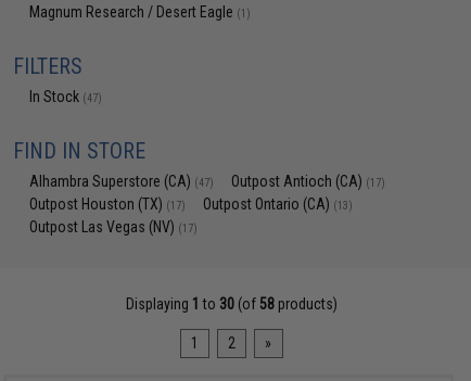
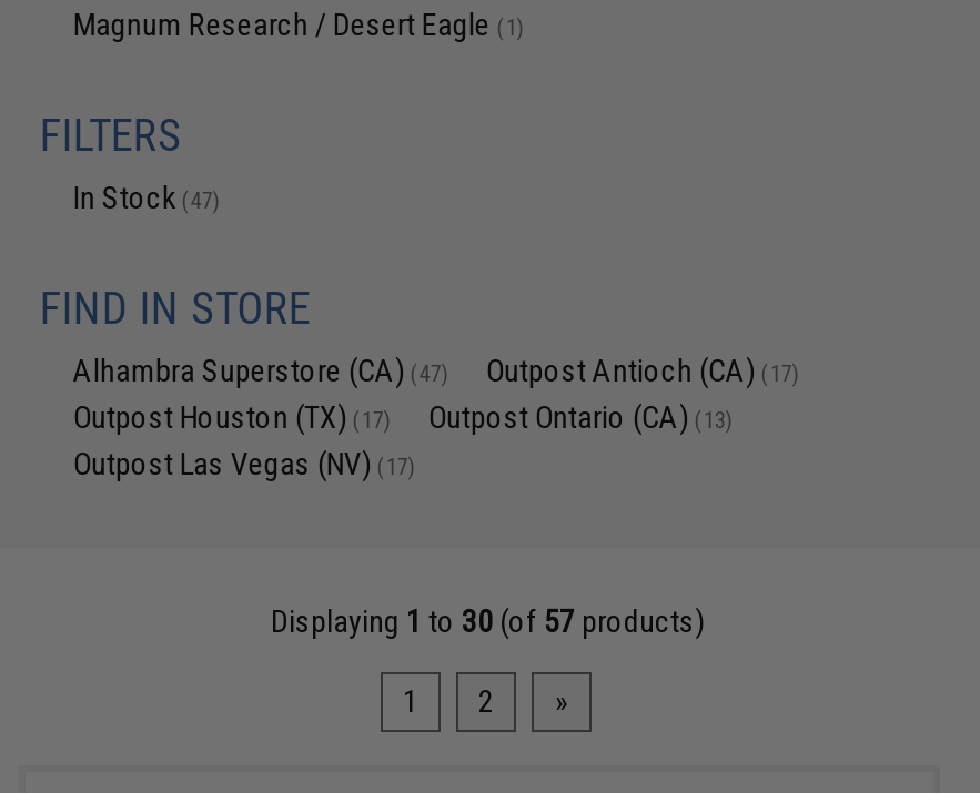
- Displaying 1 to 30 (of 58 products)
+ Displaying 1 to 30 (of 57 products)
